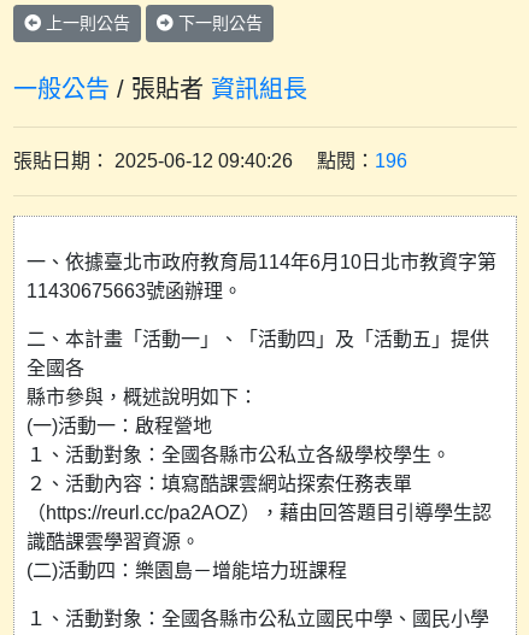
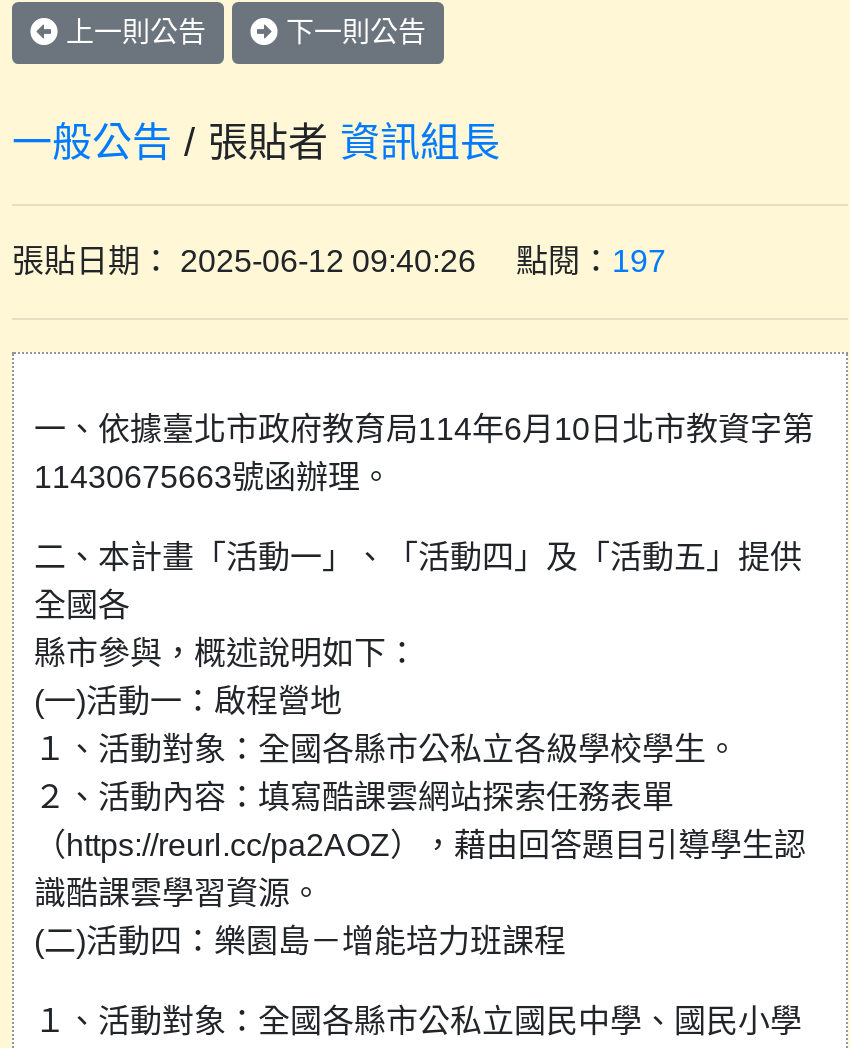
- 張貼日期： 2025-06-12 09:40:26 點閱：196
+ 張貼日期： 2025-06-12 09:40:26 點閱：197
